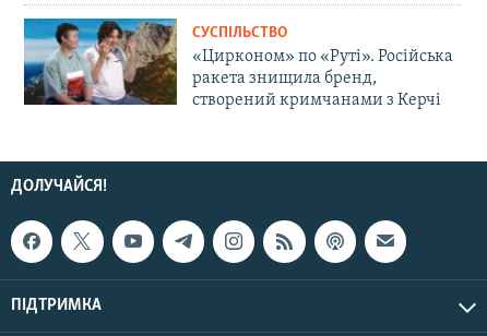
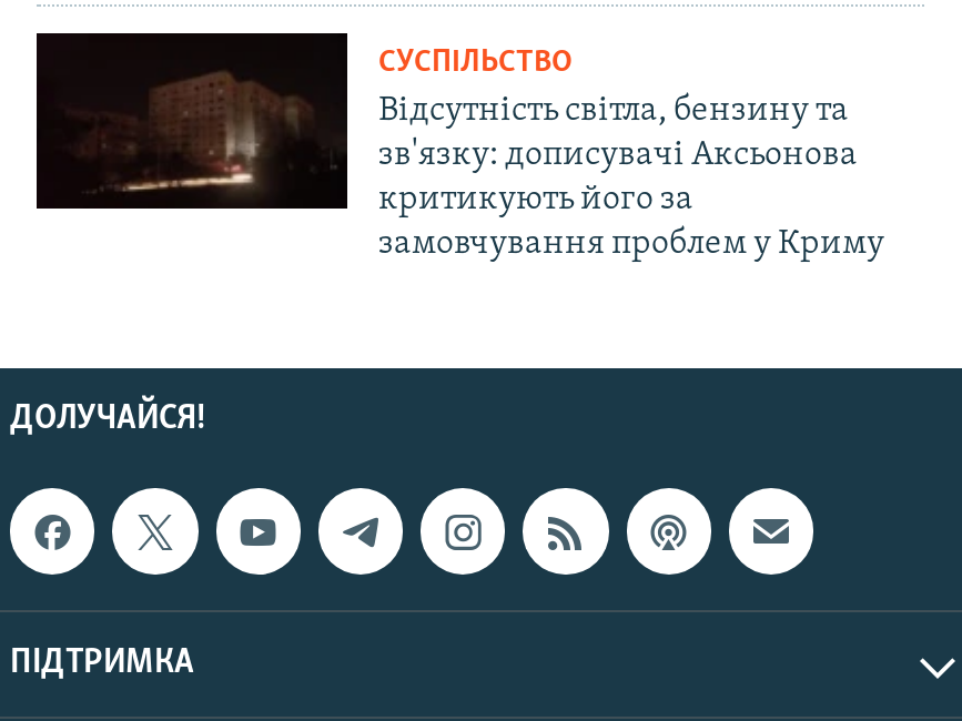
- [image]
- «Цирконом» по «Руті». Російська
- ракета знищила бренд,
- створений кримчанами з Керчі
+ [image]
+ Відсутність світла, бензину та
+ зв'язку: дописувачі Аксьонова
+ критикують його за
+ замовчування проблем у Криму
